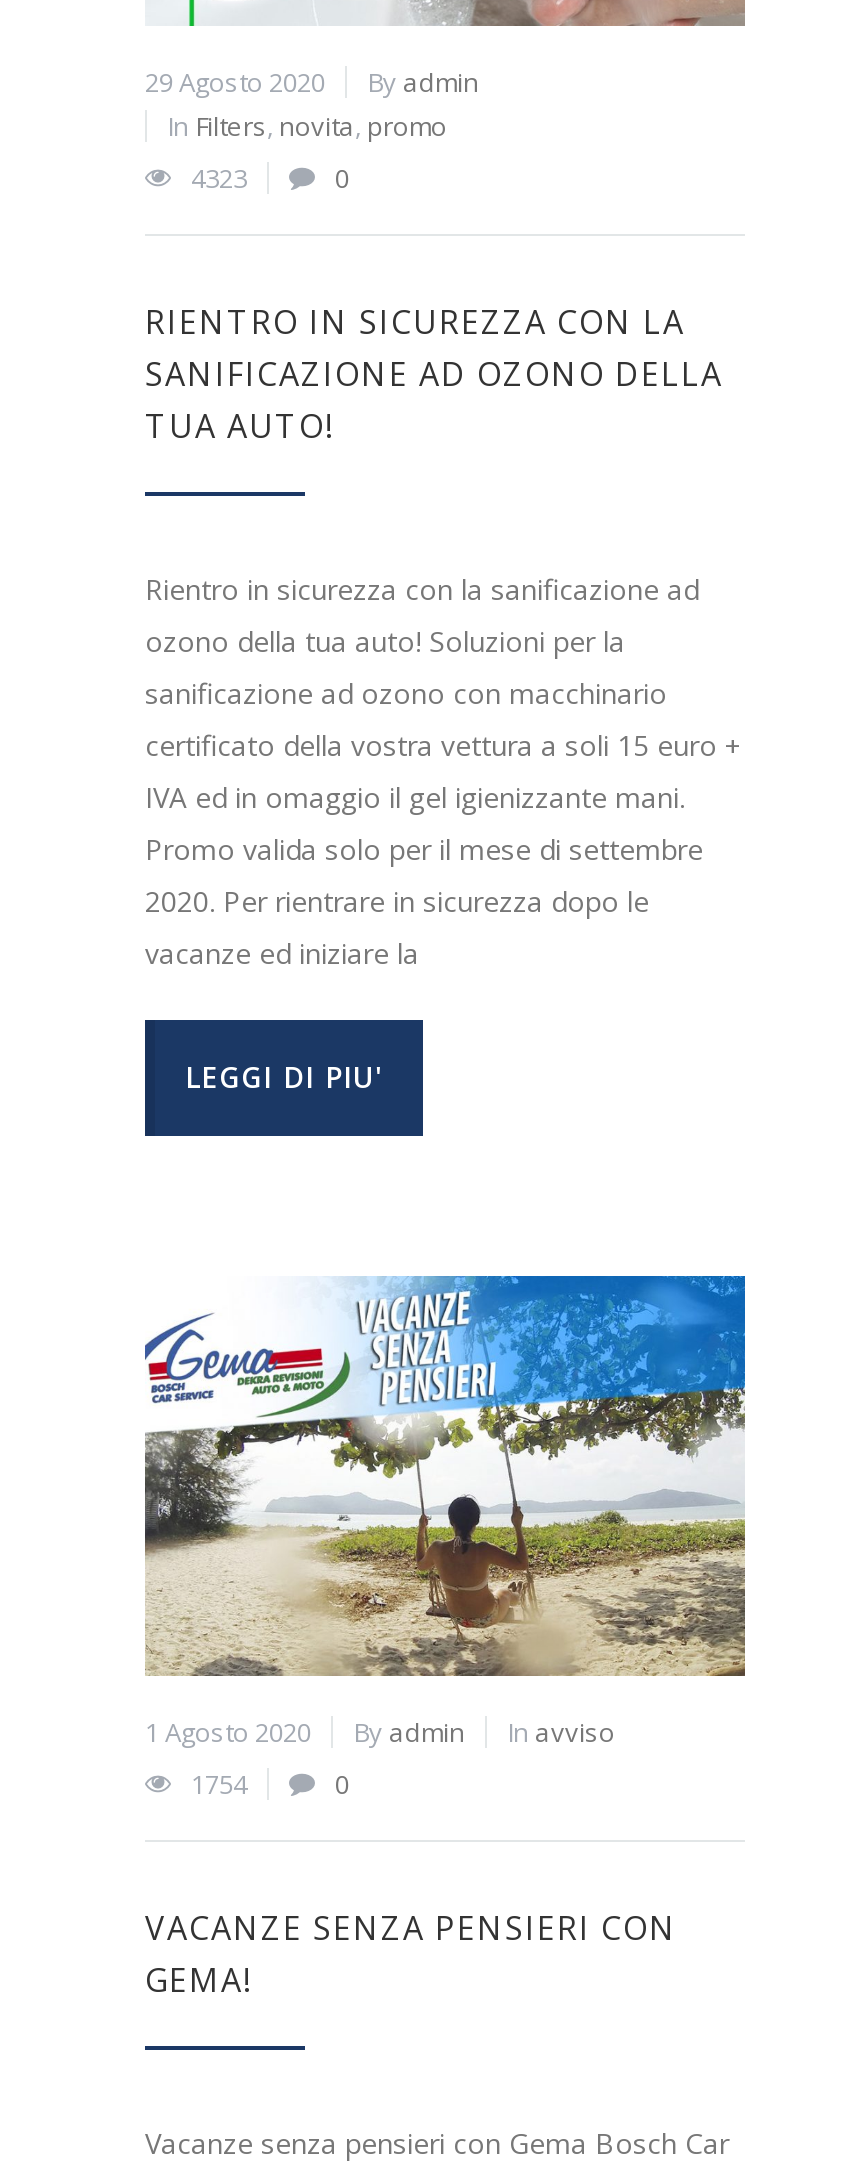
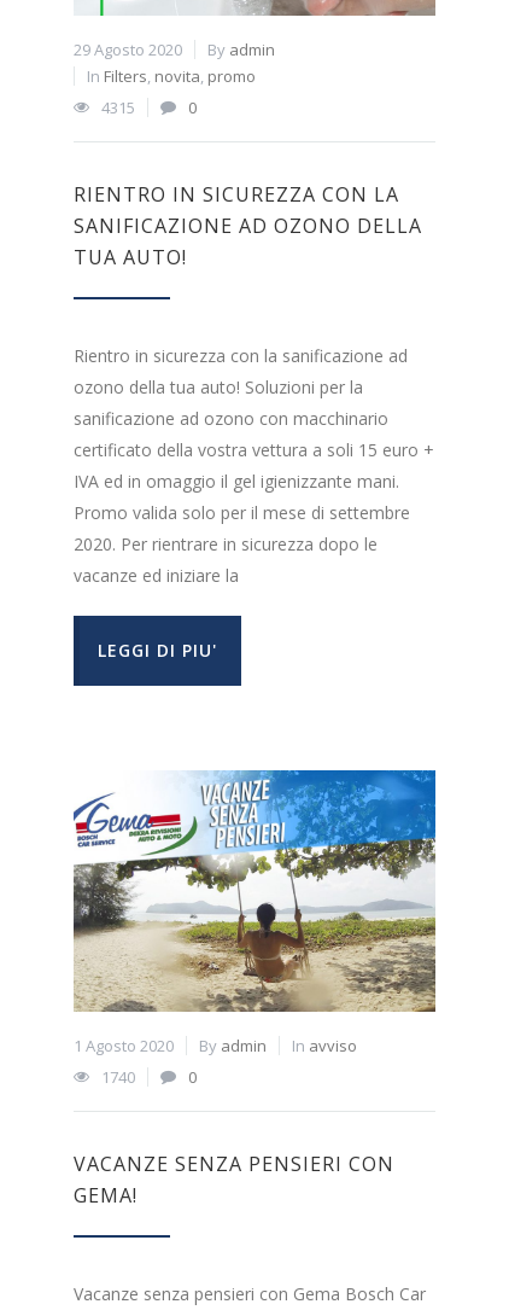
- 4323
+ 4315

- 1754
+ 1740
